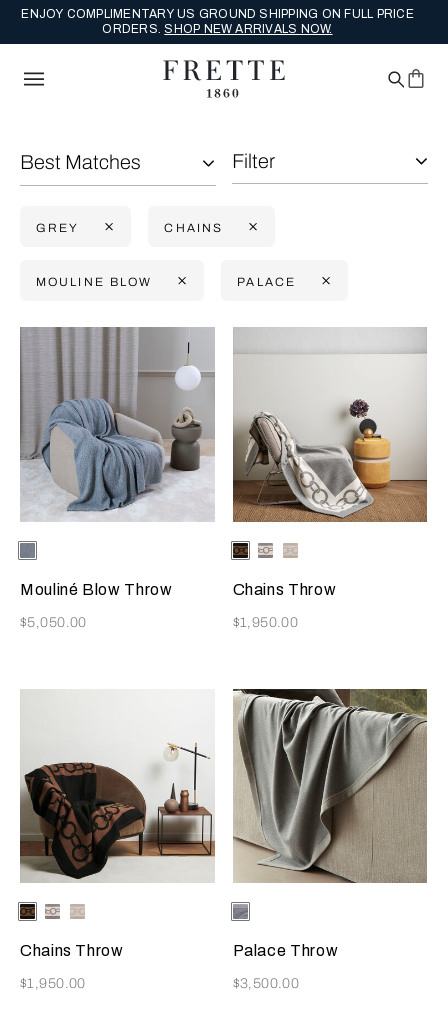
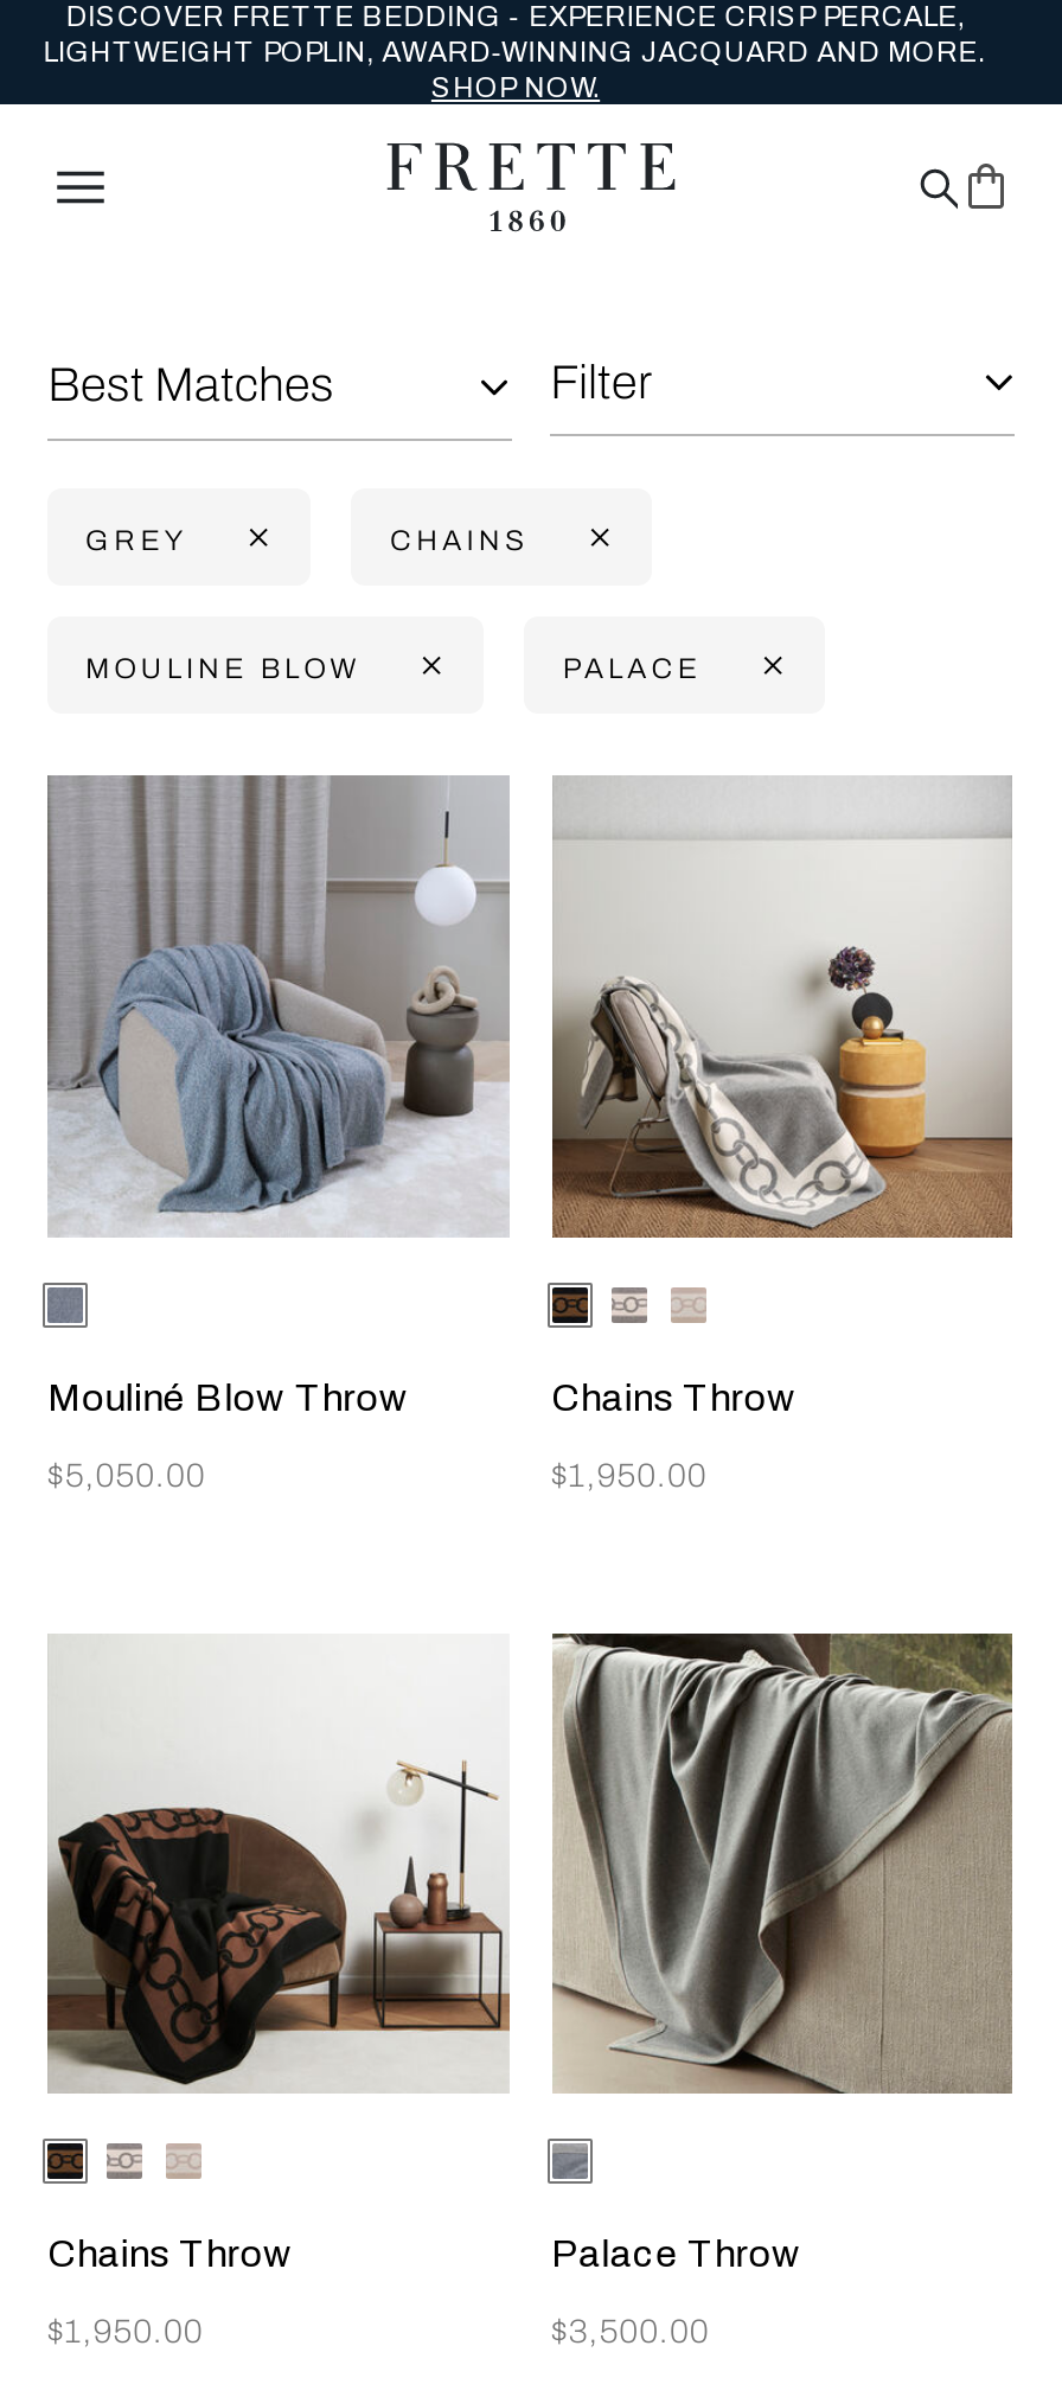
- ENJOY COMPLIMENTARY US GROUND SHIPPING ON FULL PRICE
- ORDERS. SHOP NEW ARRIVALS NOW.
+ DISCOVER FRETTE BEDDING - EXPERIENCE CRISP PERCALE,
+ LIGHTWEIGHT POPLIN, AWARD-WINNING JACQUARD AND MORE.
+ SHOP NOW.
